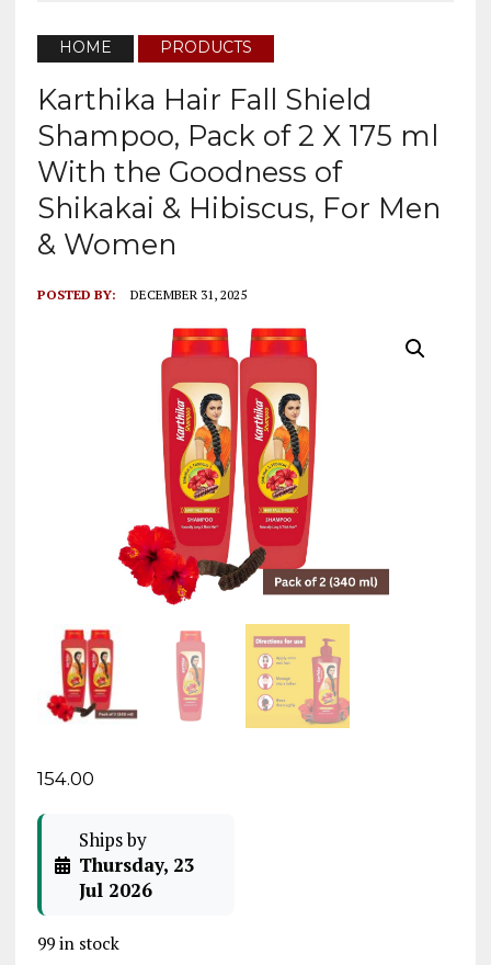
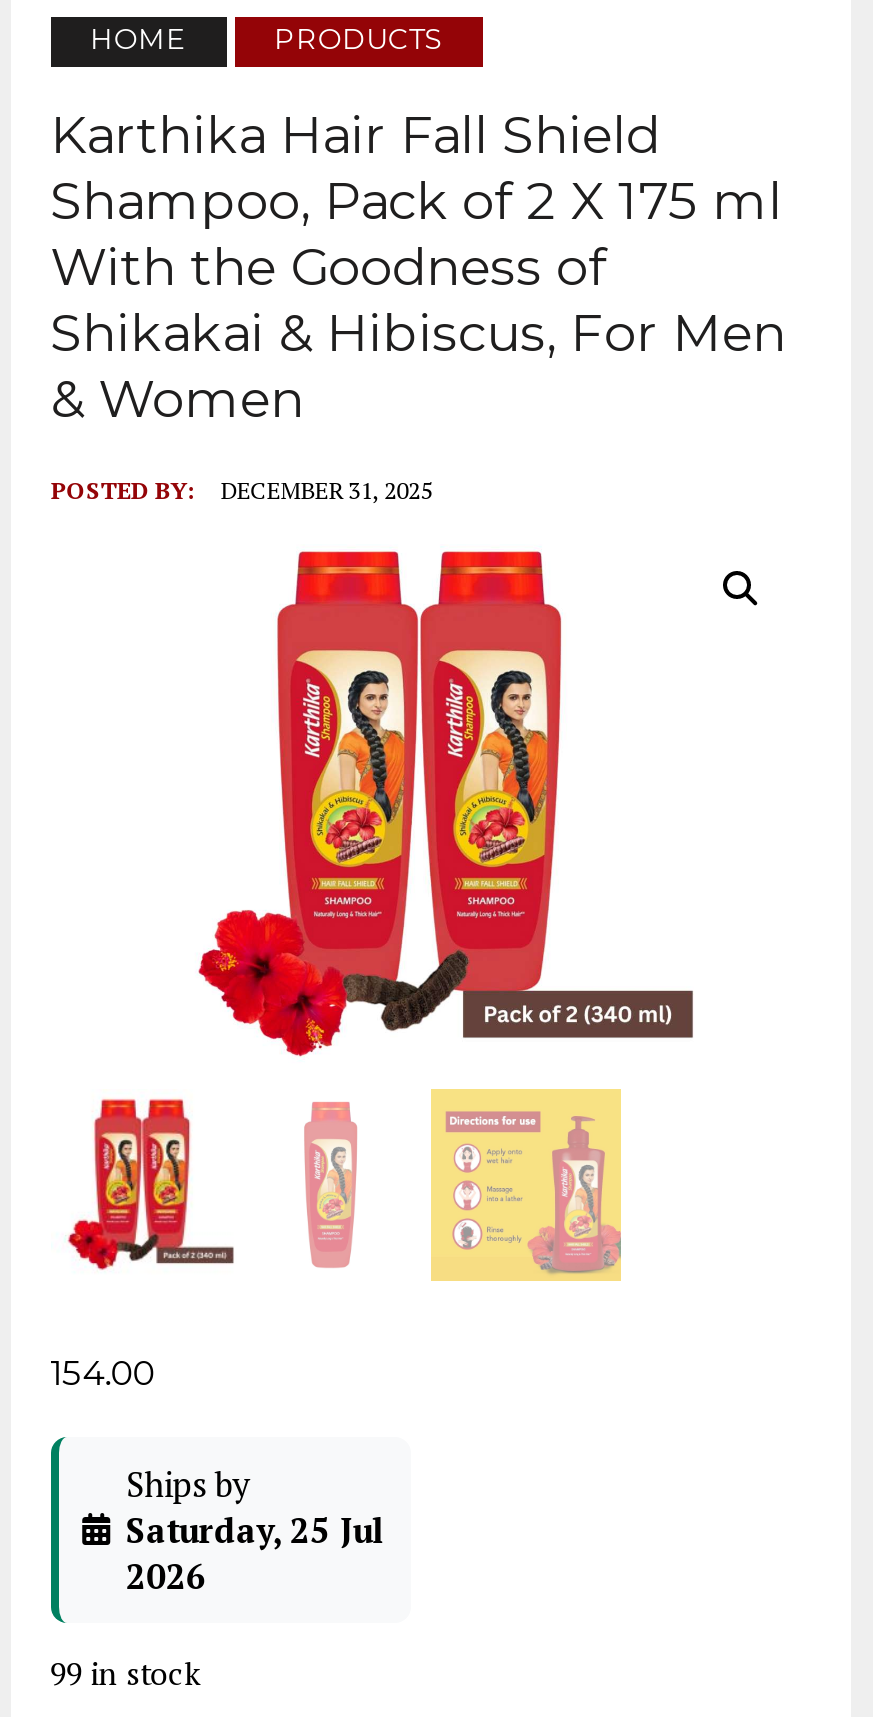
- Thursday, 23
- Jul 2026
+ Saturday, 25 Jul
+ 2026
